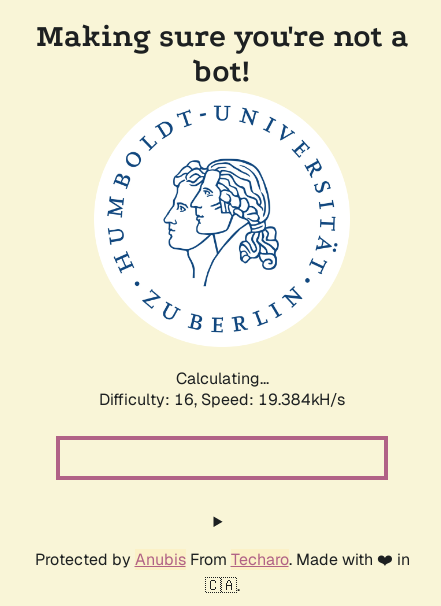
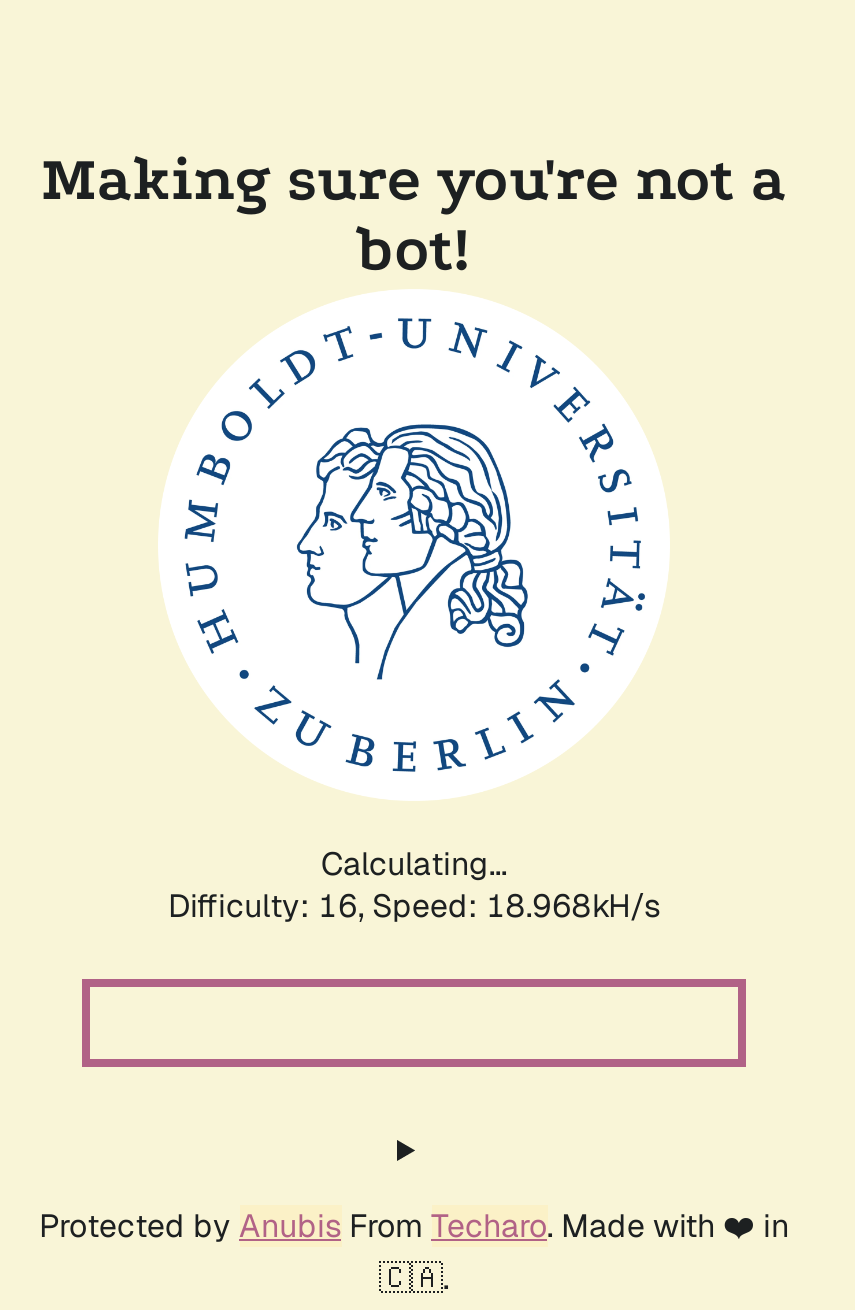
- Difficulty: 16, Speed: 19.384kH/s
+ Difficulty: 16, Speed: 18.968kH/s
